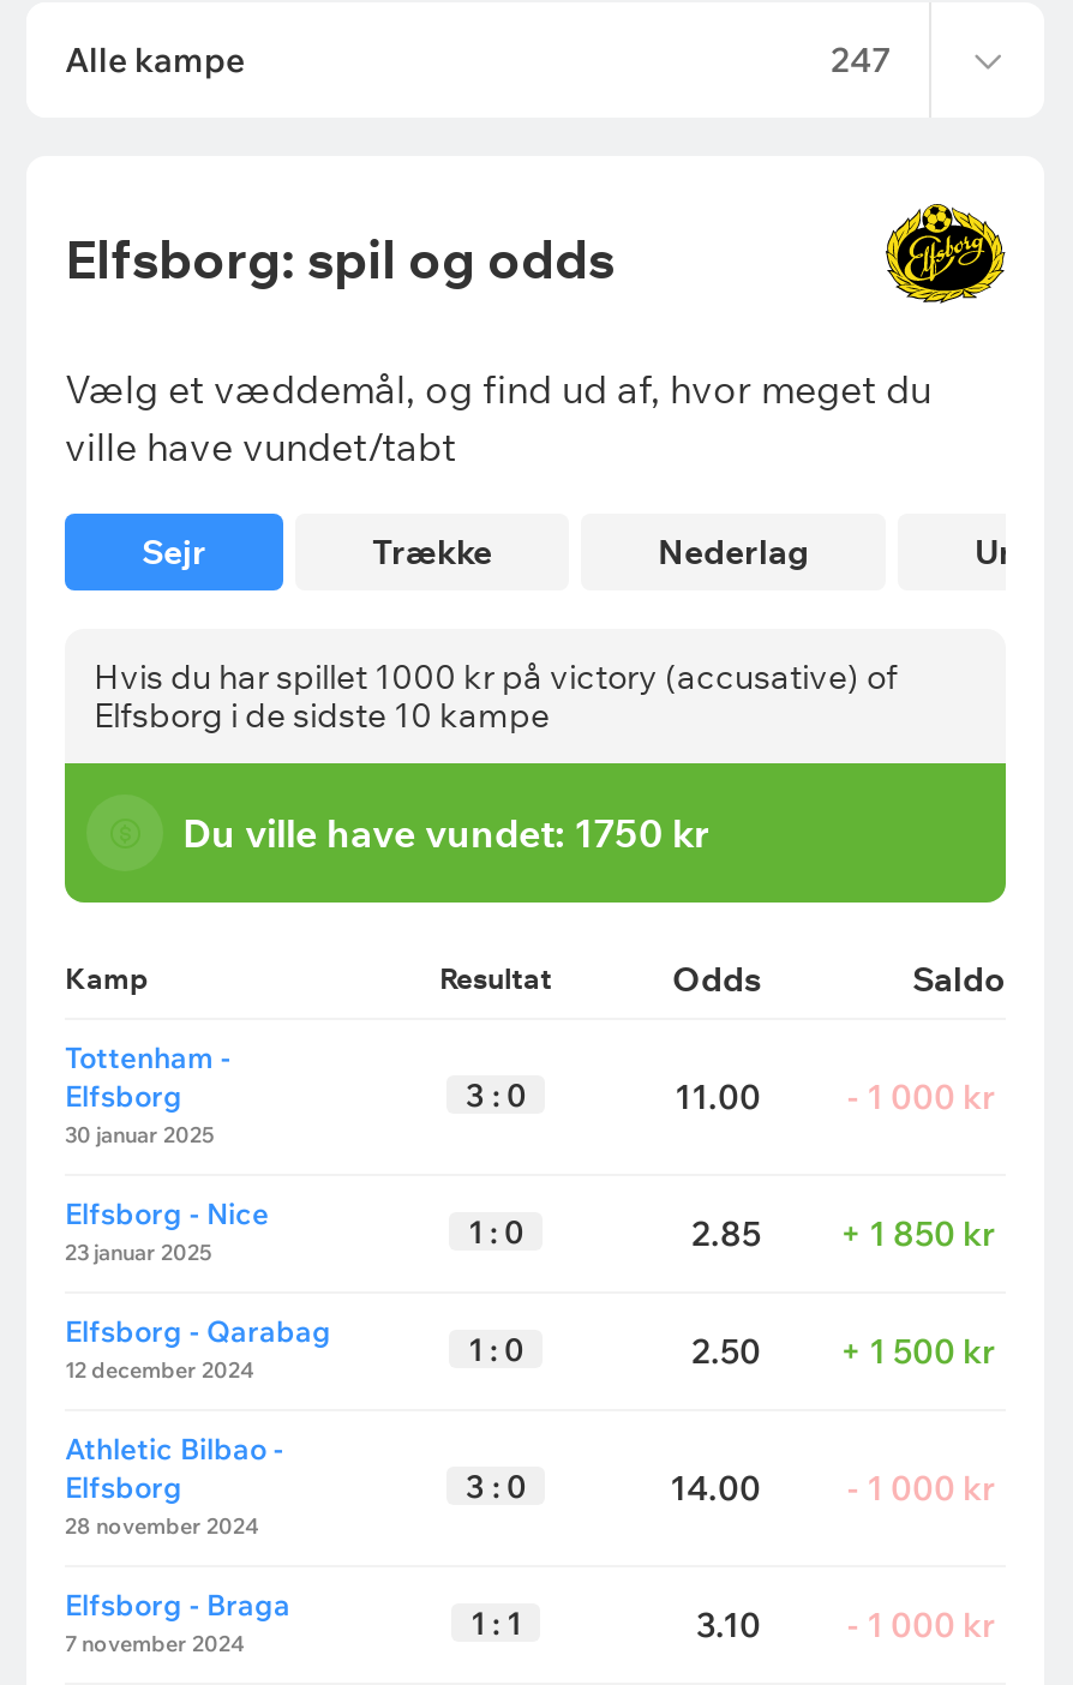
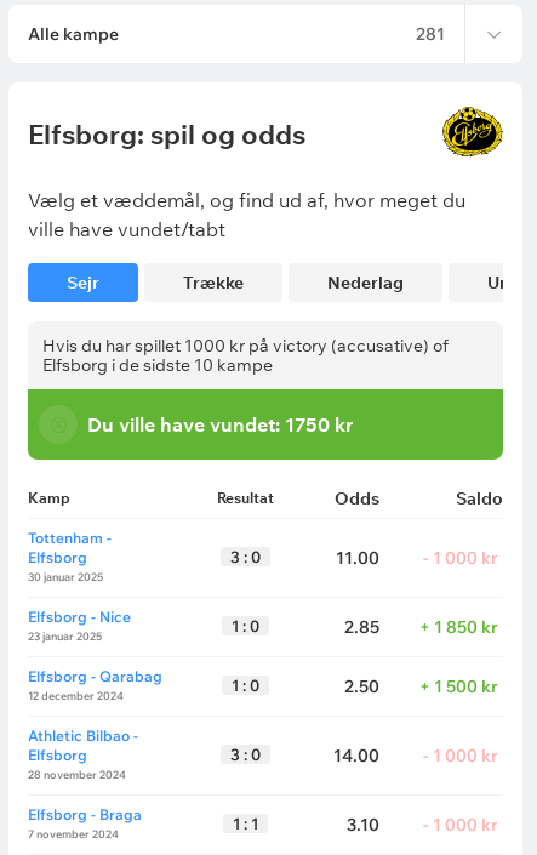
- 247
+ 281
